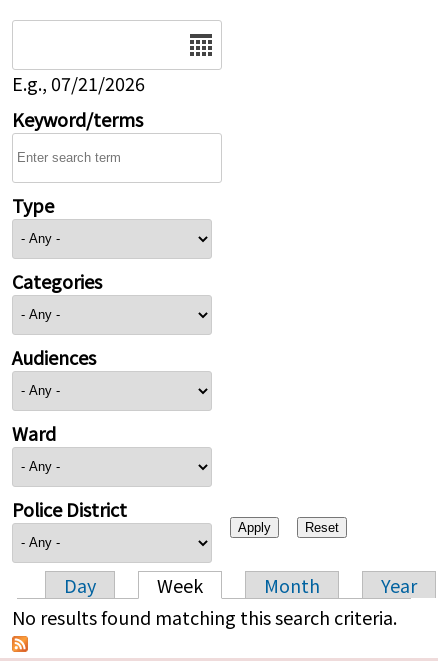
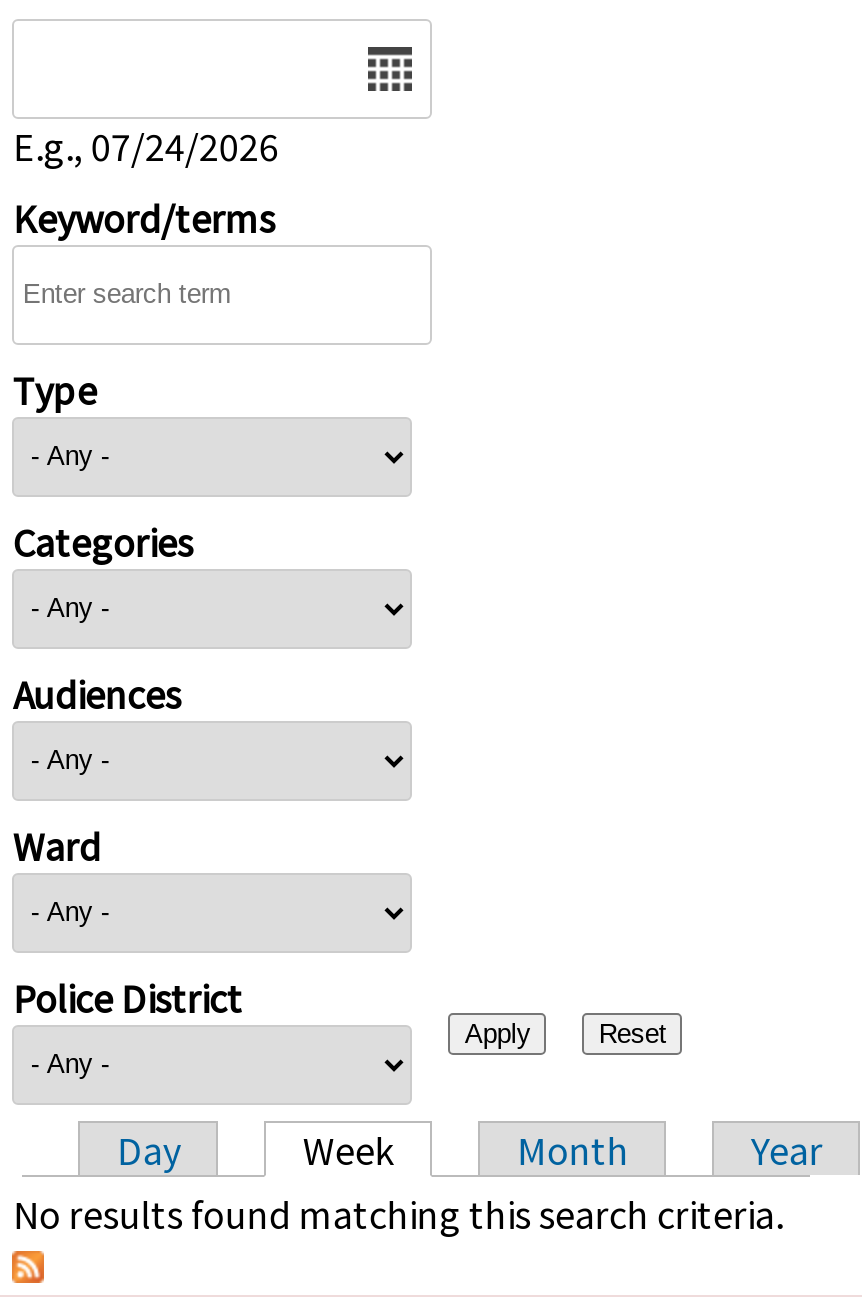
- E.g., 07/21/2026
+ E.g., 07/24/2026
